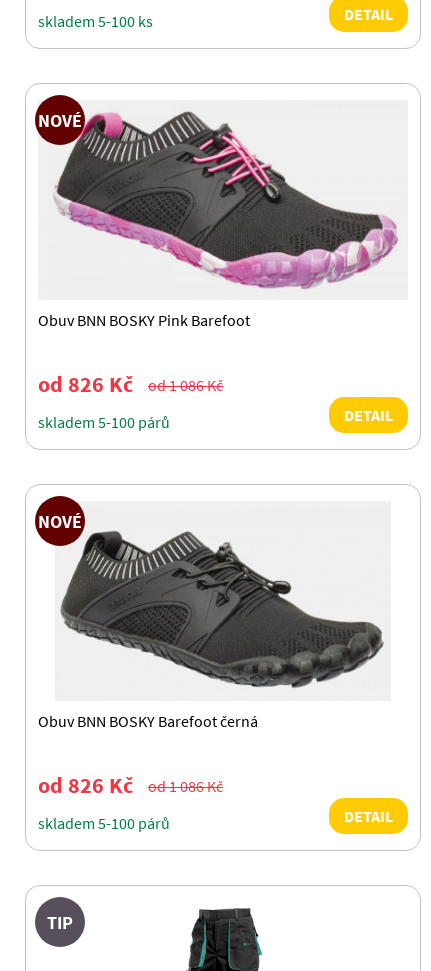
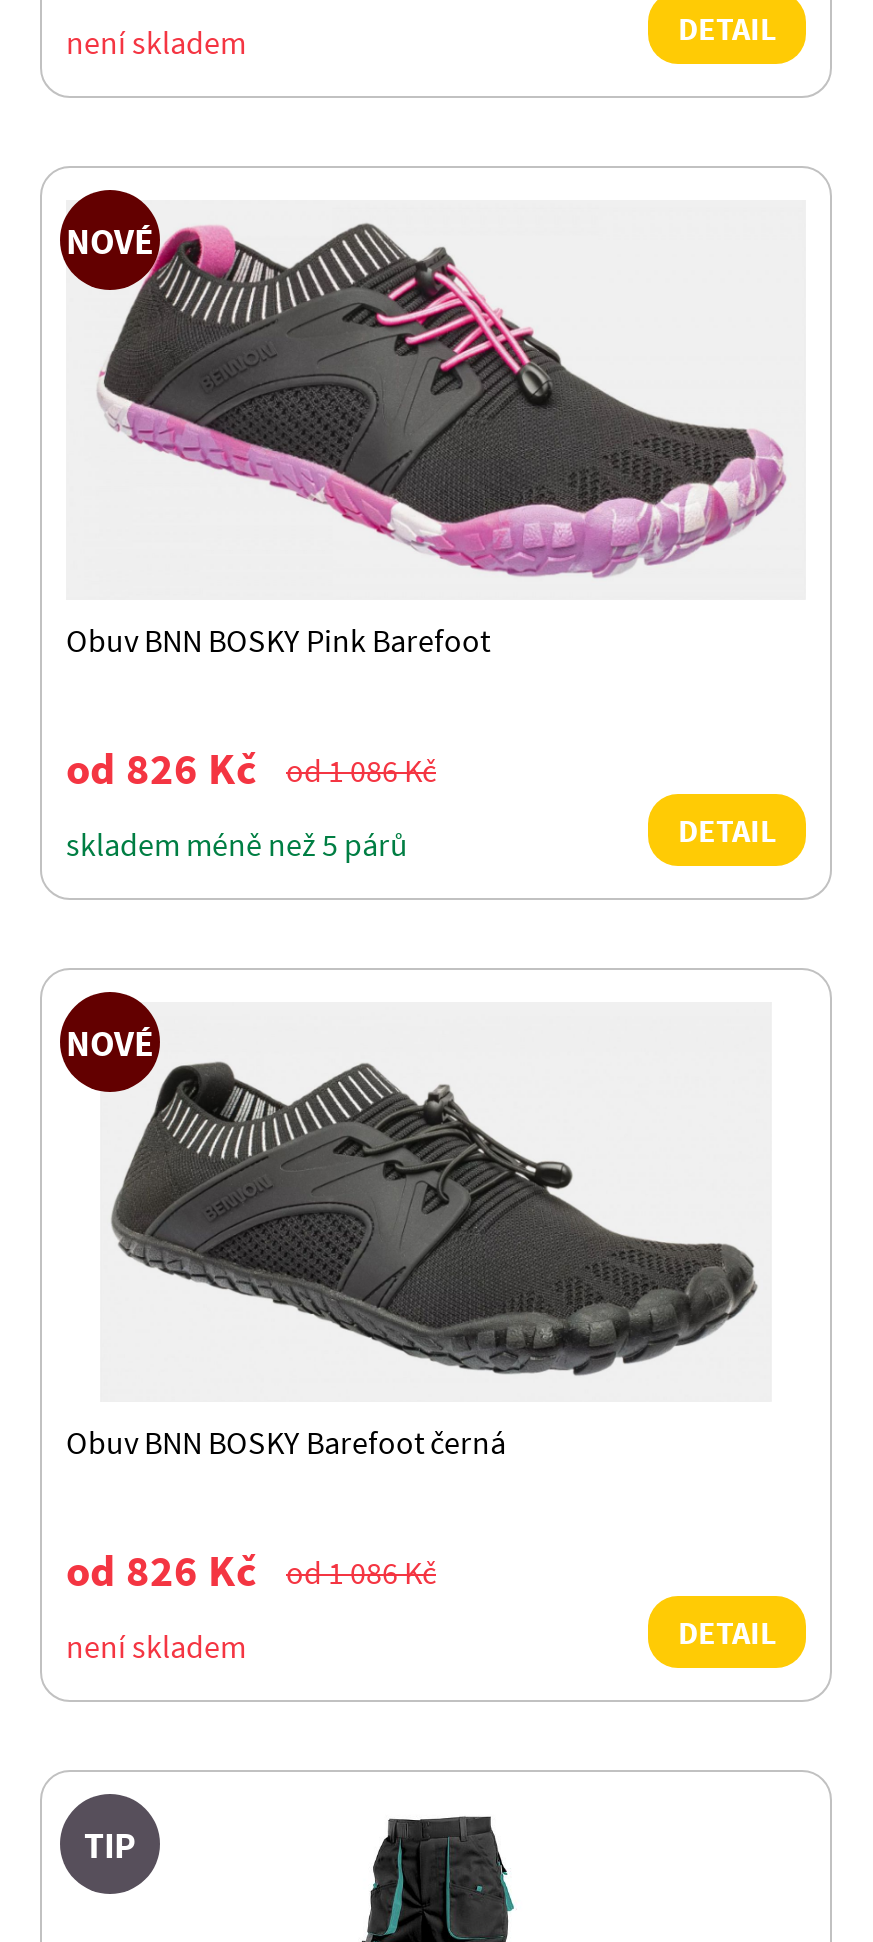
- skladem 5-100 ks
+ není skladem

- skladem 5-100 párů
+ skladem méně než 5 párů

- skladem 5-100 párů
+ není skladem
